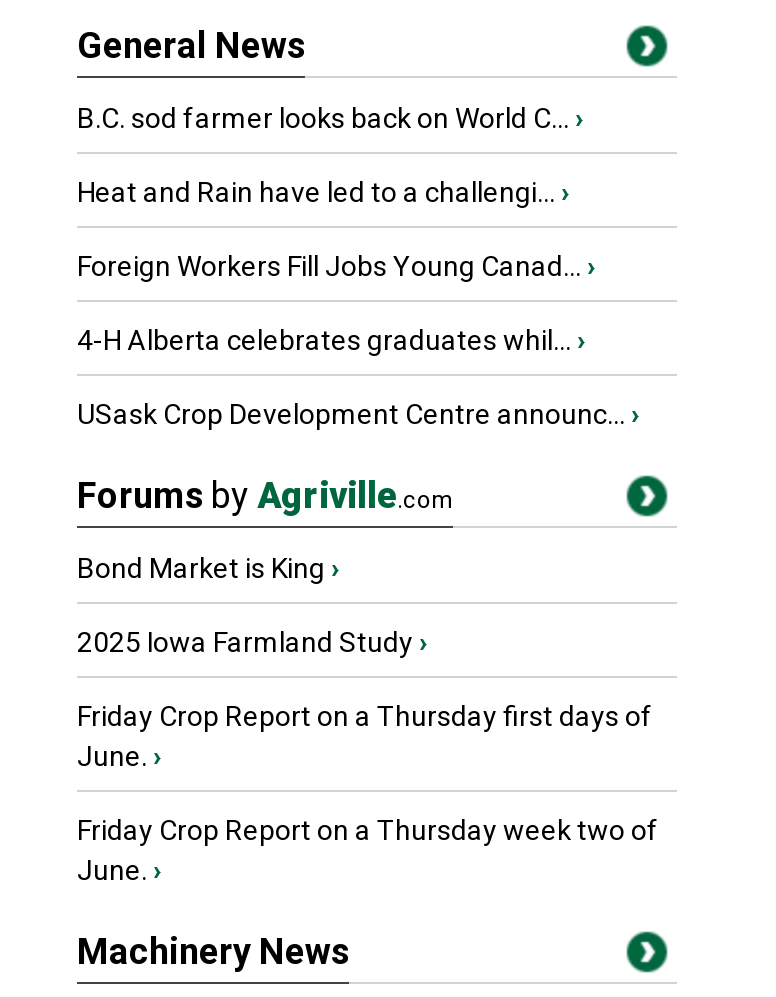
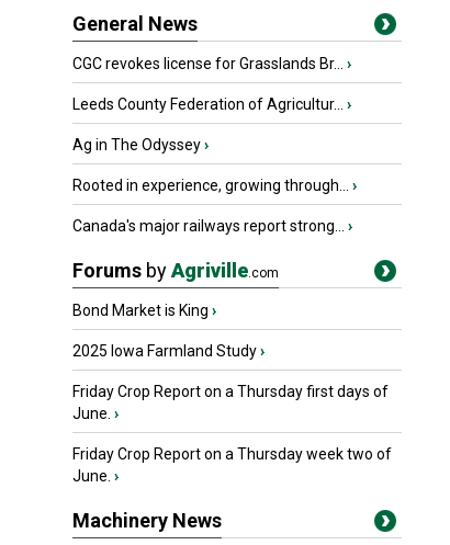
- B.C. sod farmer looks back on World C... ›
+ CGC revokes license for Grasslands Br... ›

- Heat and Rain have led to a challengi... ›
+ Leeds County Federation of Agricultur... ›

- Foreign Workers Fill Jobs Young Canad... ›
+ Ag in The Odyssey ›

- 4-H Alberta celebrates graduates whil... ›
+ Rooted in experience, growing through... ›

- USask Crop Development Centre announc... ›
+ Canada's major railways report strong... ›
